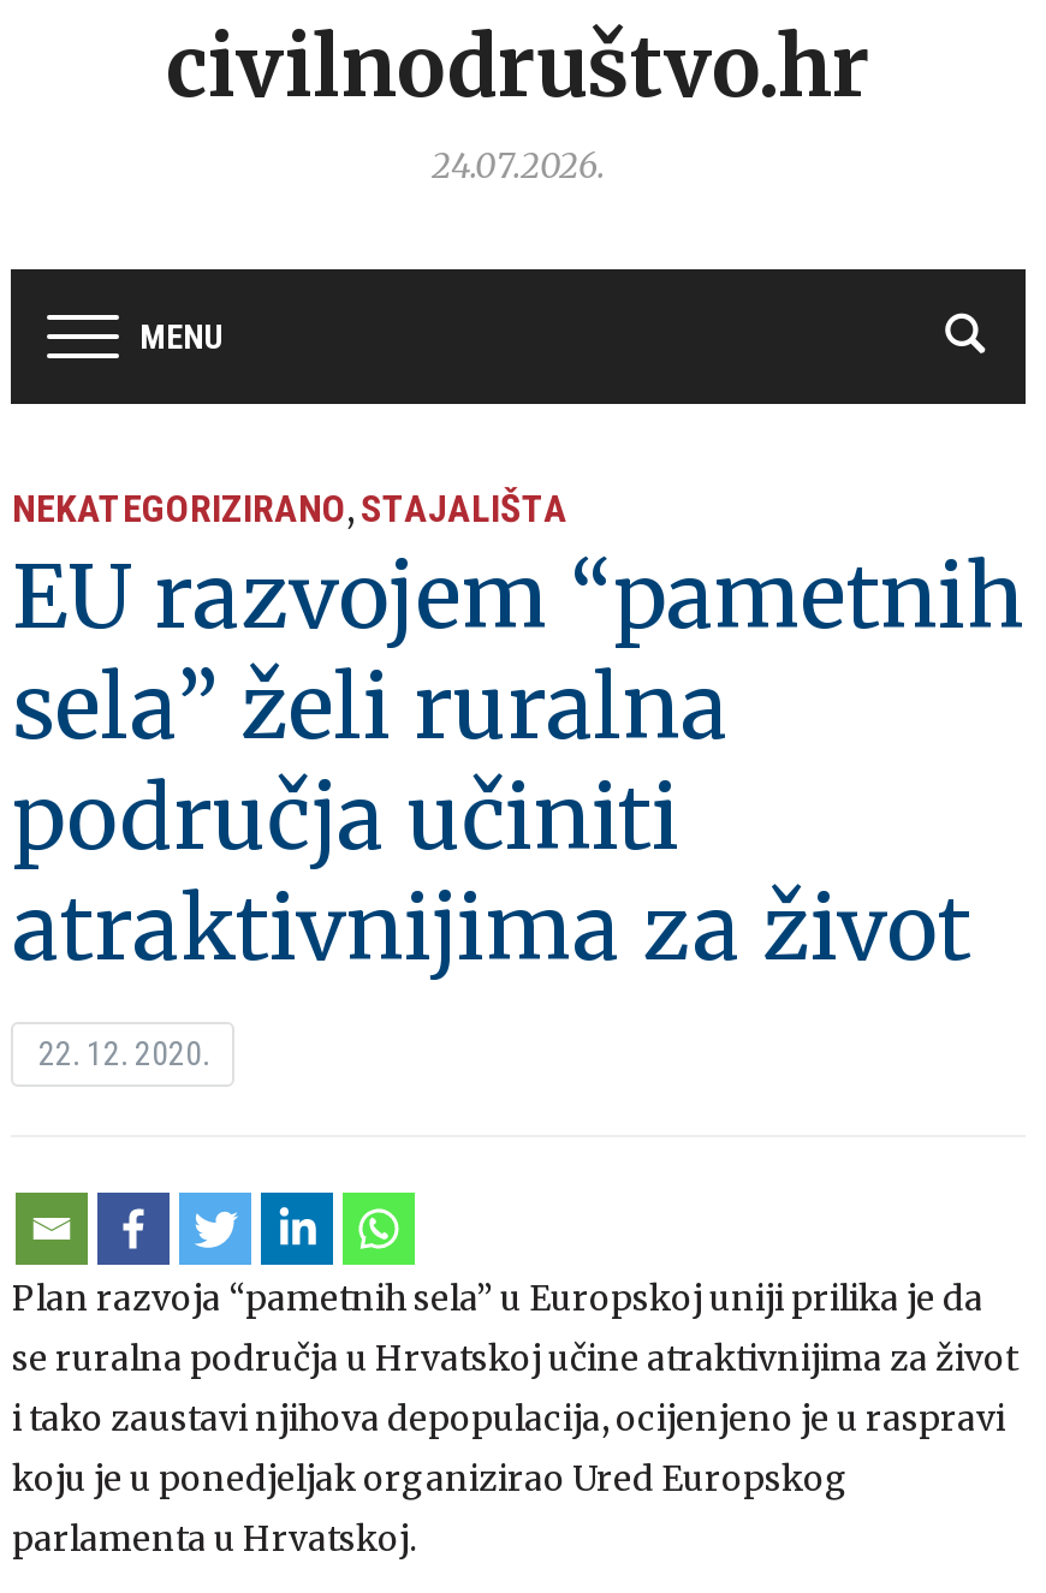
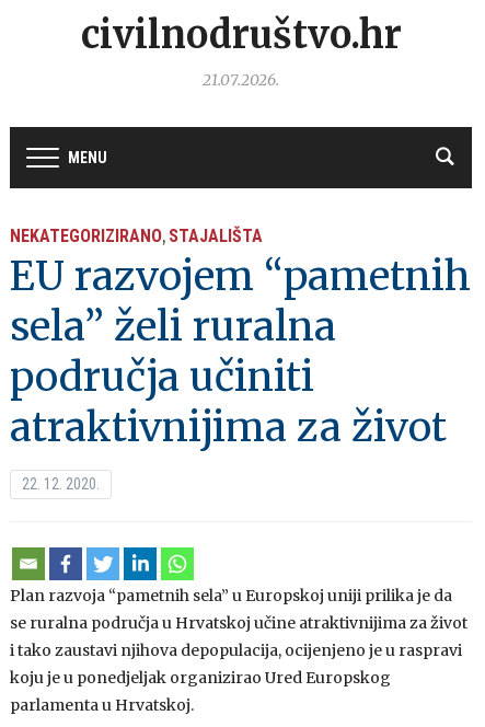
- 24.07.2026.
+ 21.07.2026.
